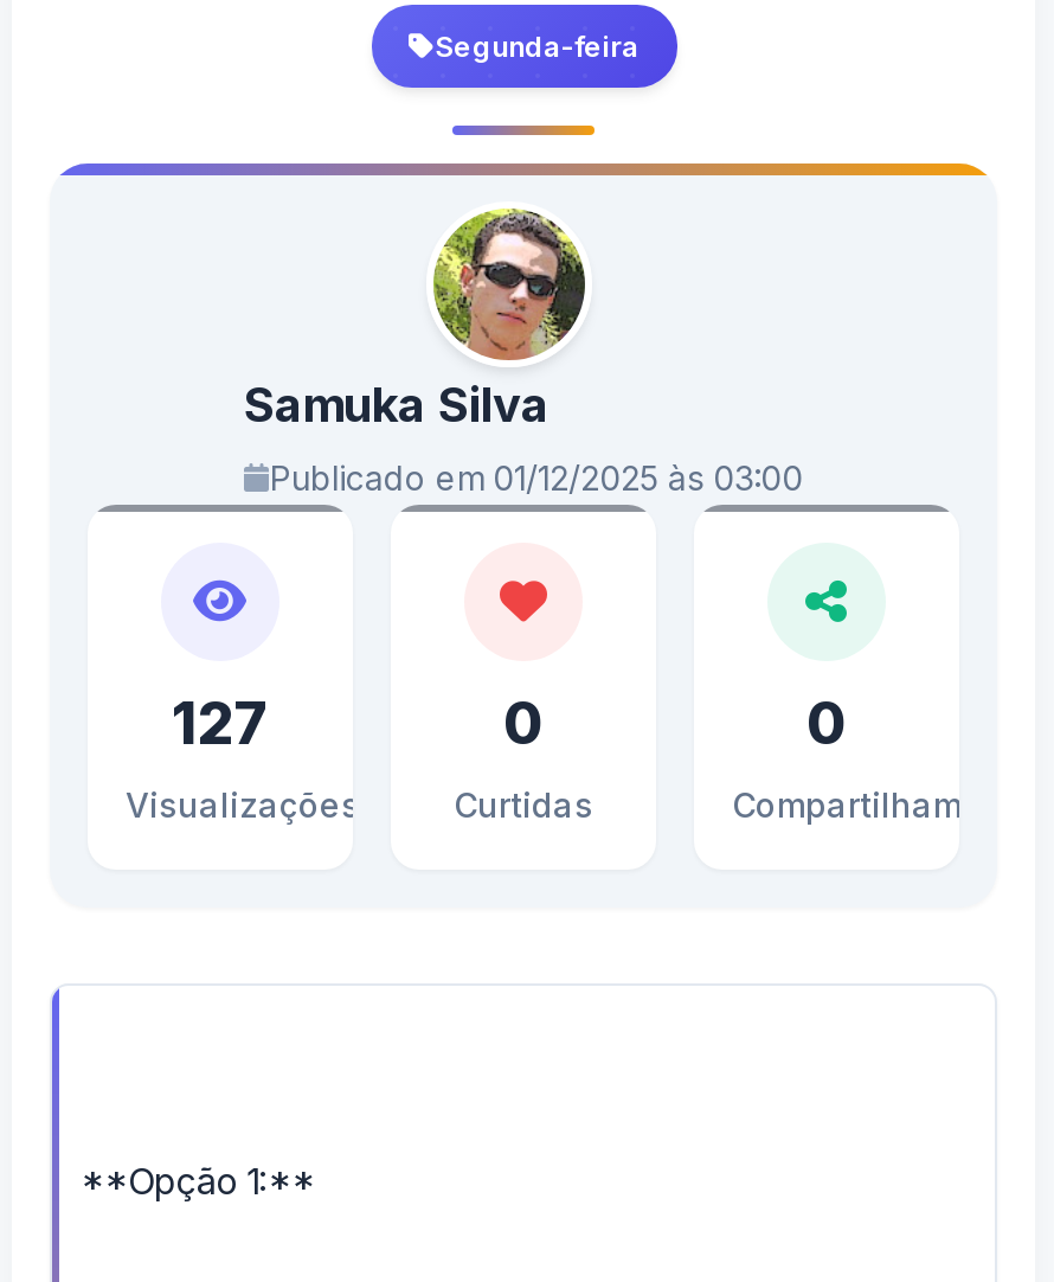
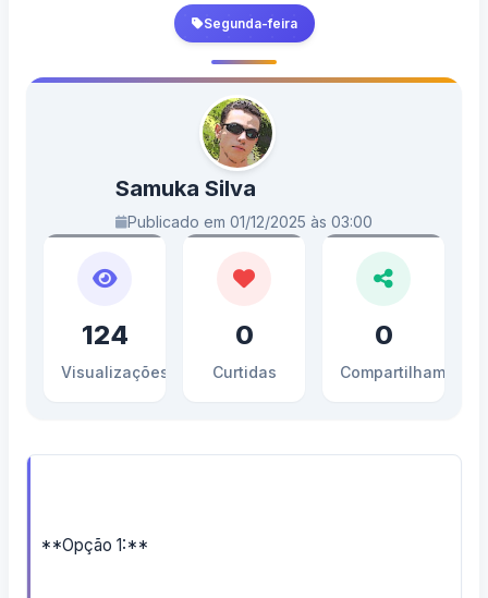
- 127
+ 124
